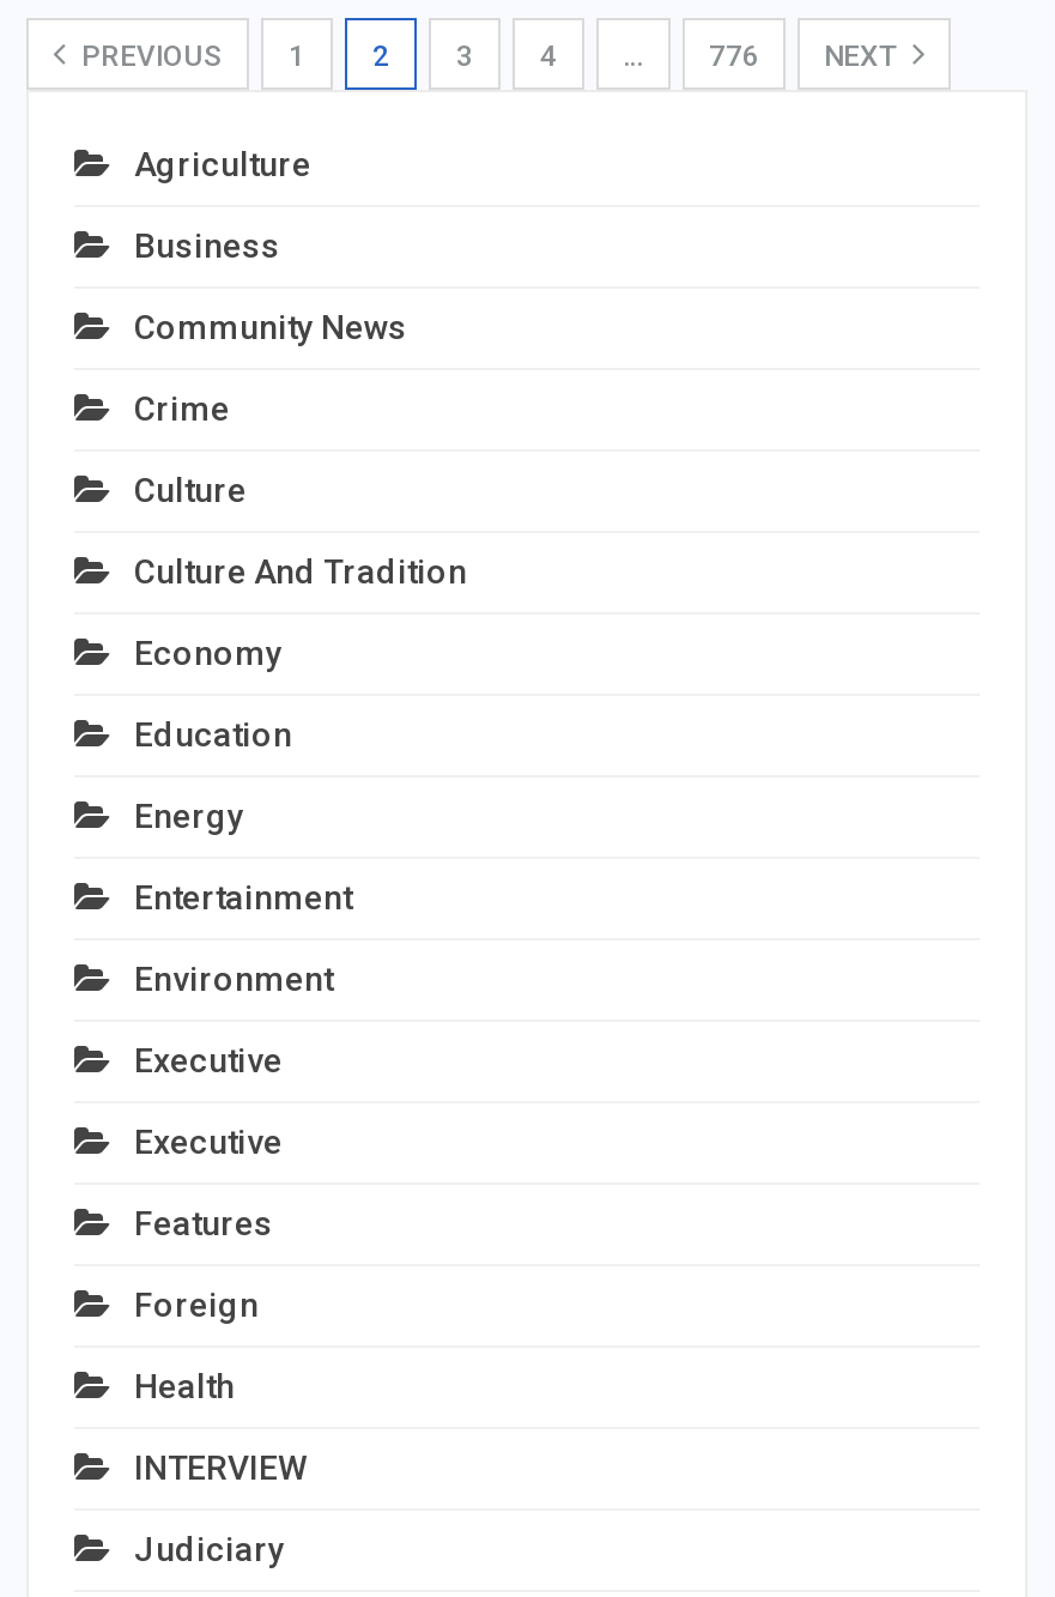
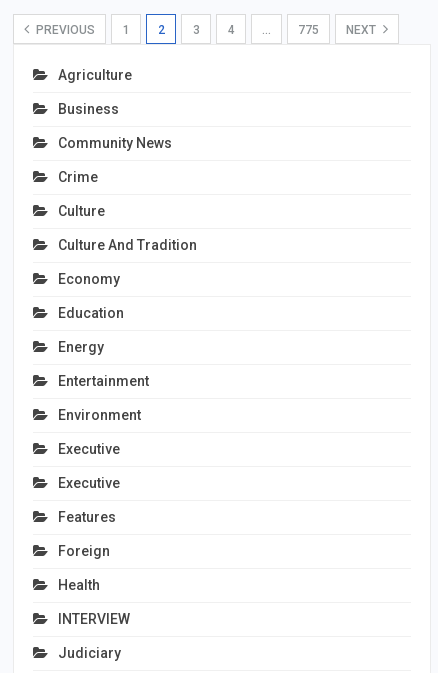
- 776
+ 775
